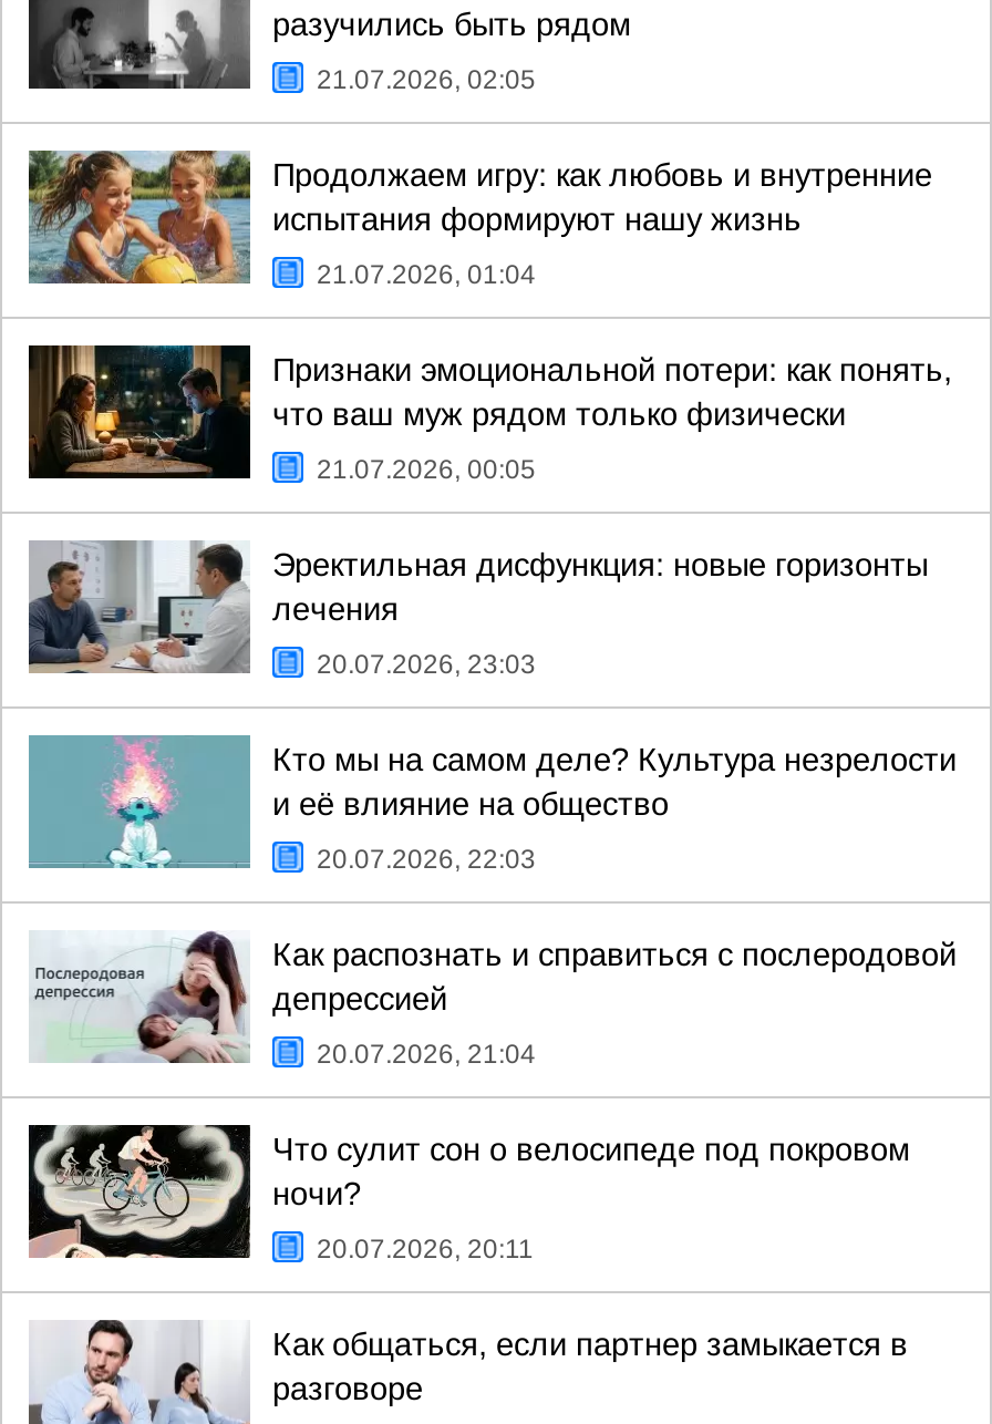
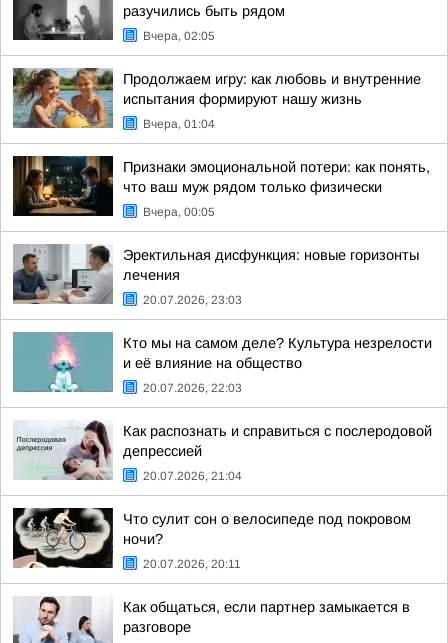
- 21.07.2026, 02:05
+ Вчера, 02:05

- 21.07.2026, 01:04
+ Вчера, 01:04

- 21.07.2026, 00:05
+ Вчера, 00:05
